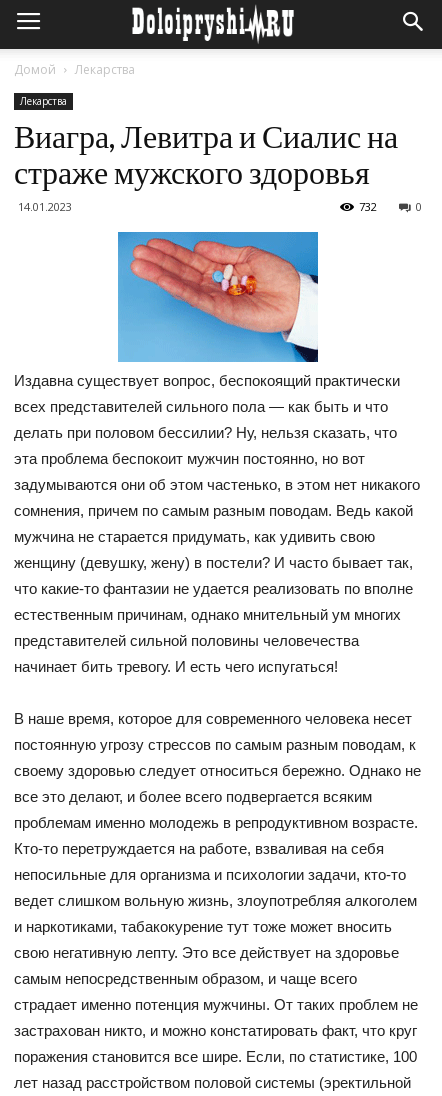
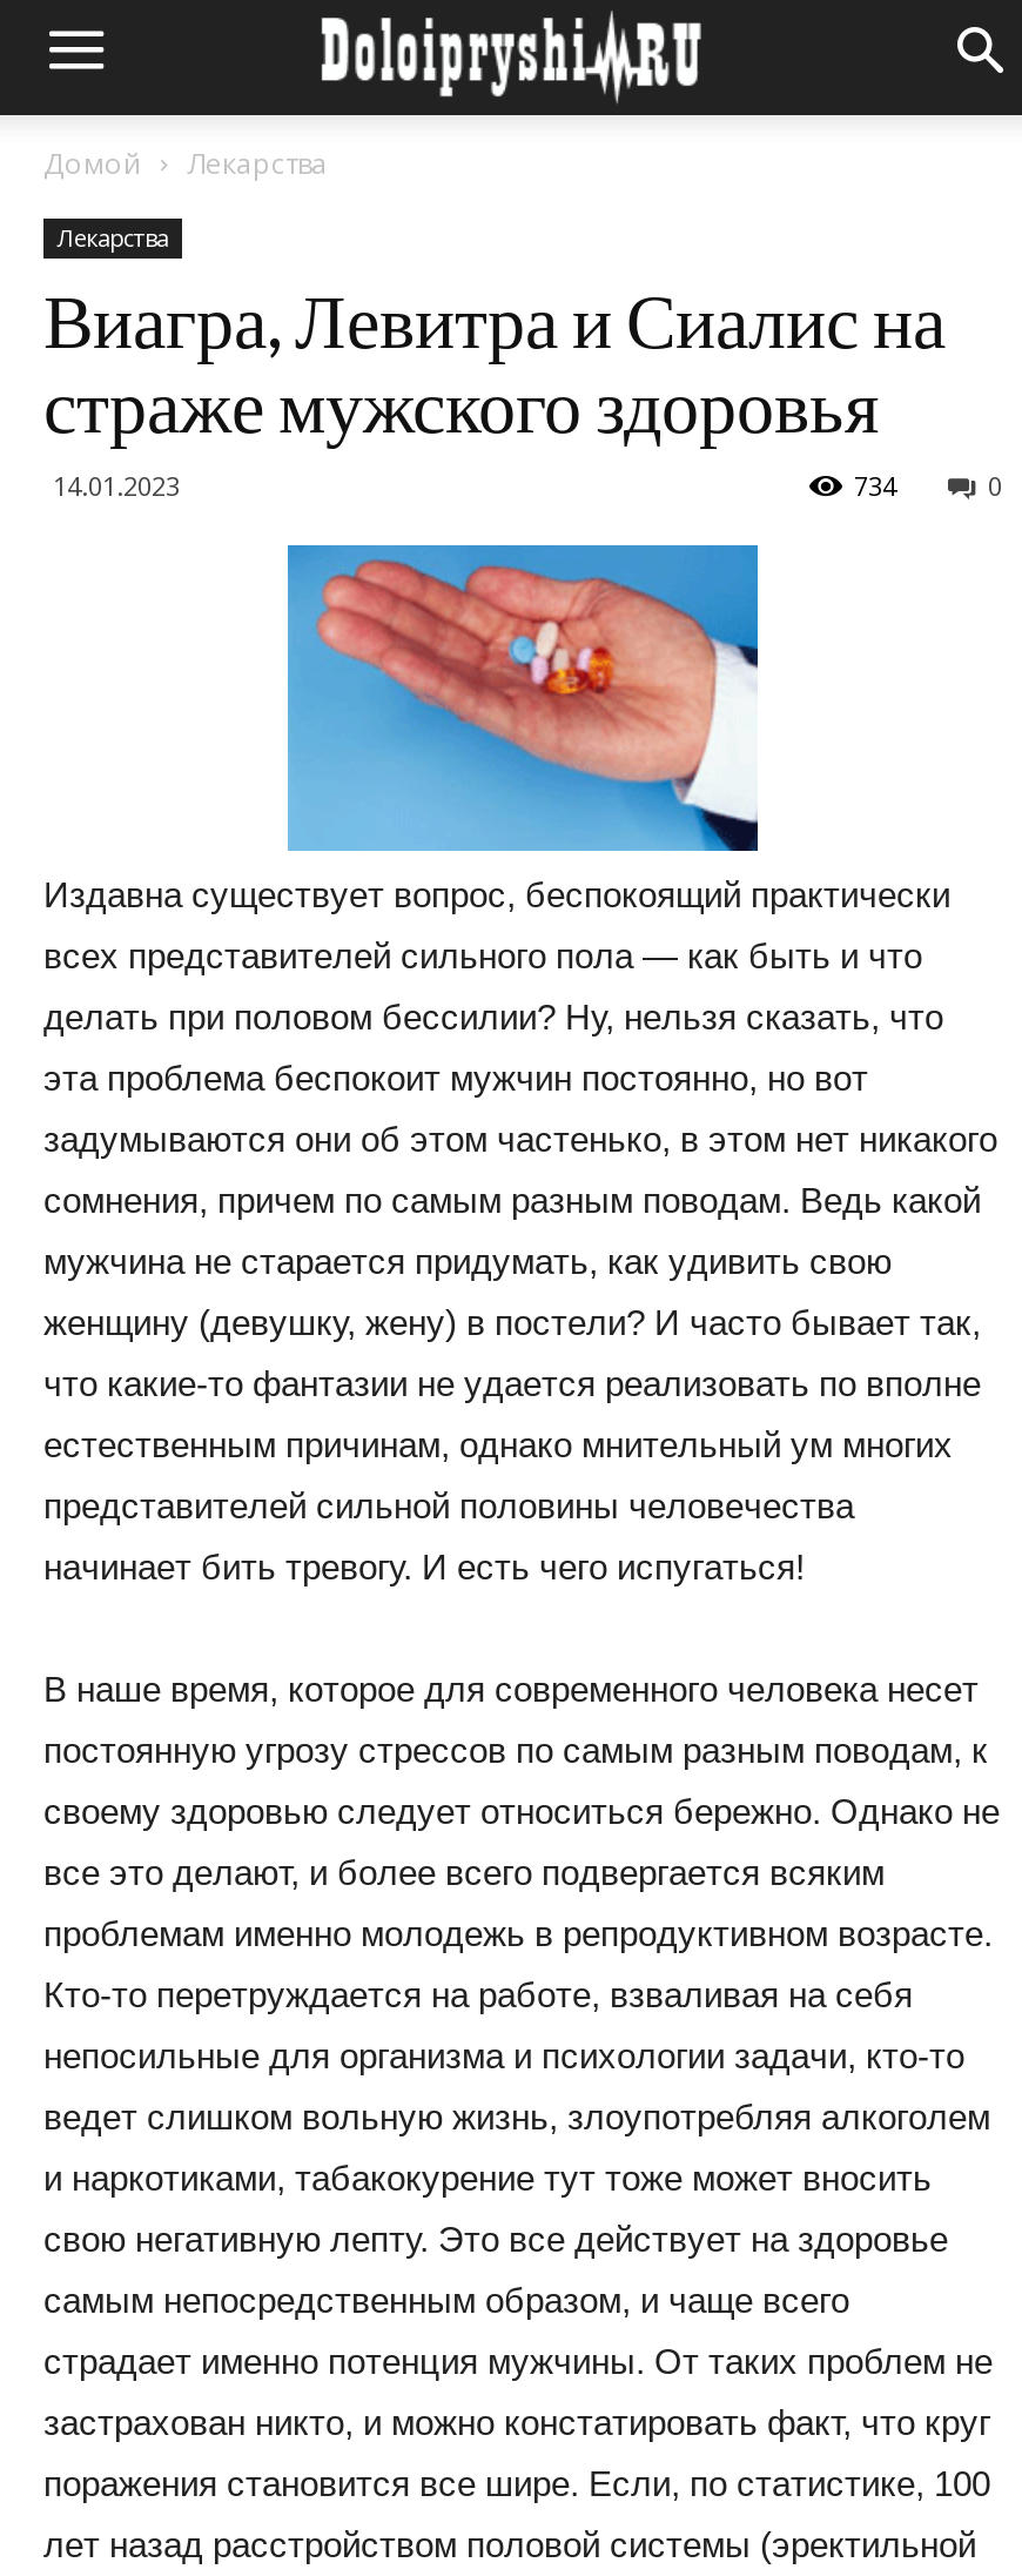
- 732
+ 734
